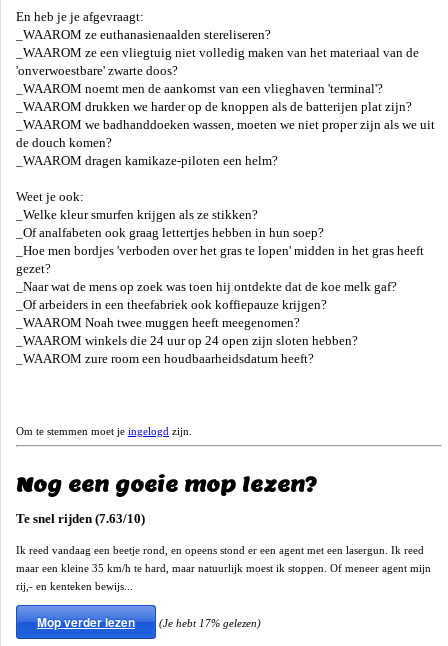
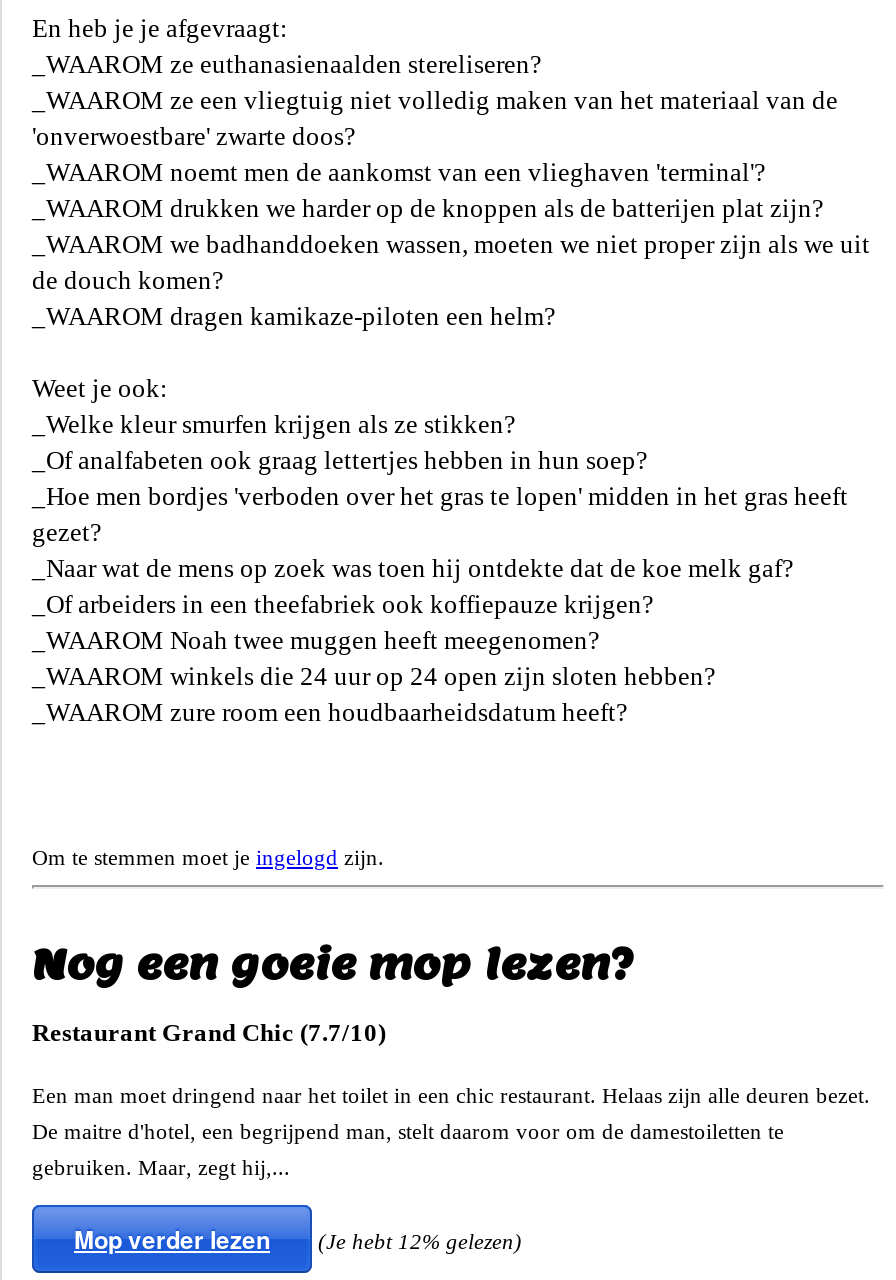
- Te snel rijden (7.63/10)
+ Restaurant Grand Chic (7.7/10)

- Ik reed vandaag een beetje rond, en opeens stond er een agent met een lasergun. Ik reed
+ Een man moet dringend naar het toilet in een chic restaurant. Helaas zijn alle deuren bezet.

- maar een kleine 35 km/h te hard, maar natuurlijk moest ik stoppen. Of meneer agent mijn
+ De maitre d'hotel, een begrijpend man, stelt daarom voor om de damestoiletten te

- rij,- en kenteken bewijs...
+ gebruiken. Maar, zegt hij,...

- (Je hebt 17% gelezen)
+ (Je hebt 12% gelezen)
